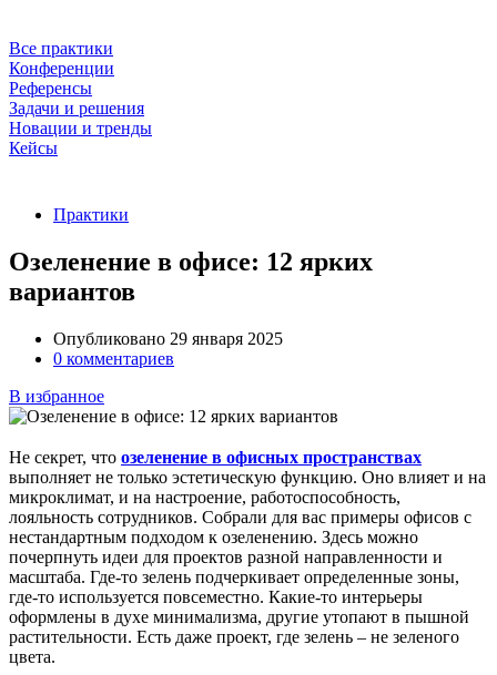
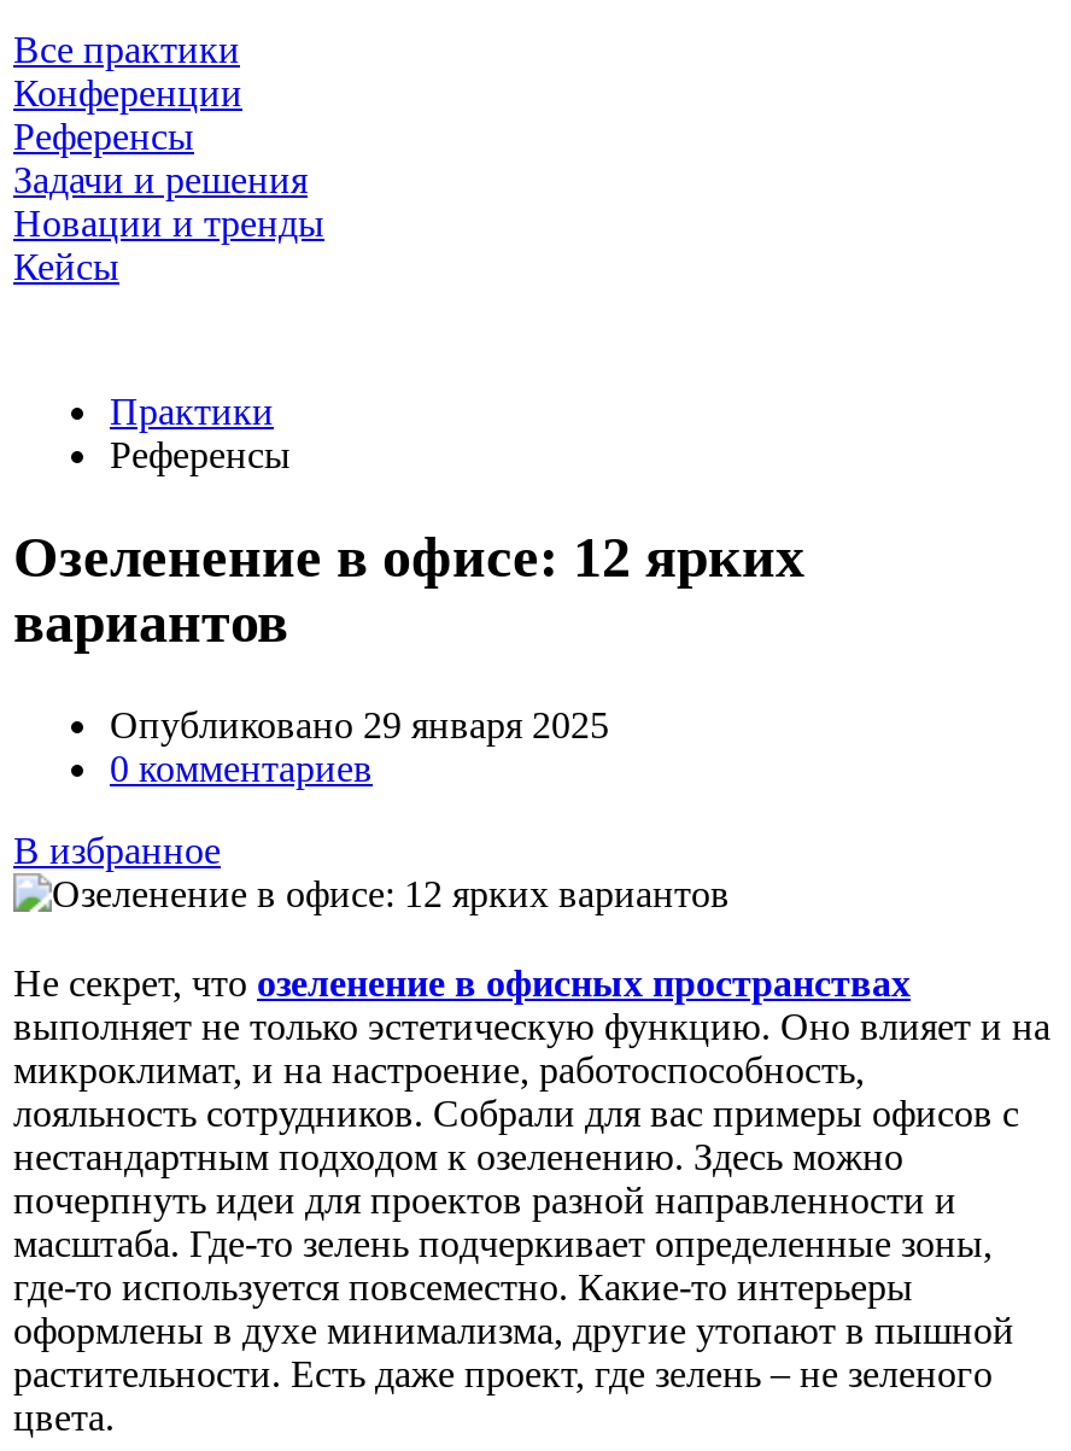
+ Референсы
